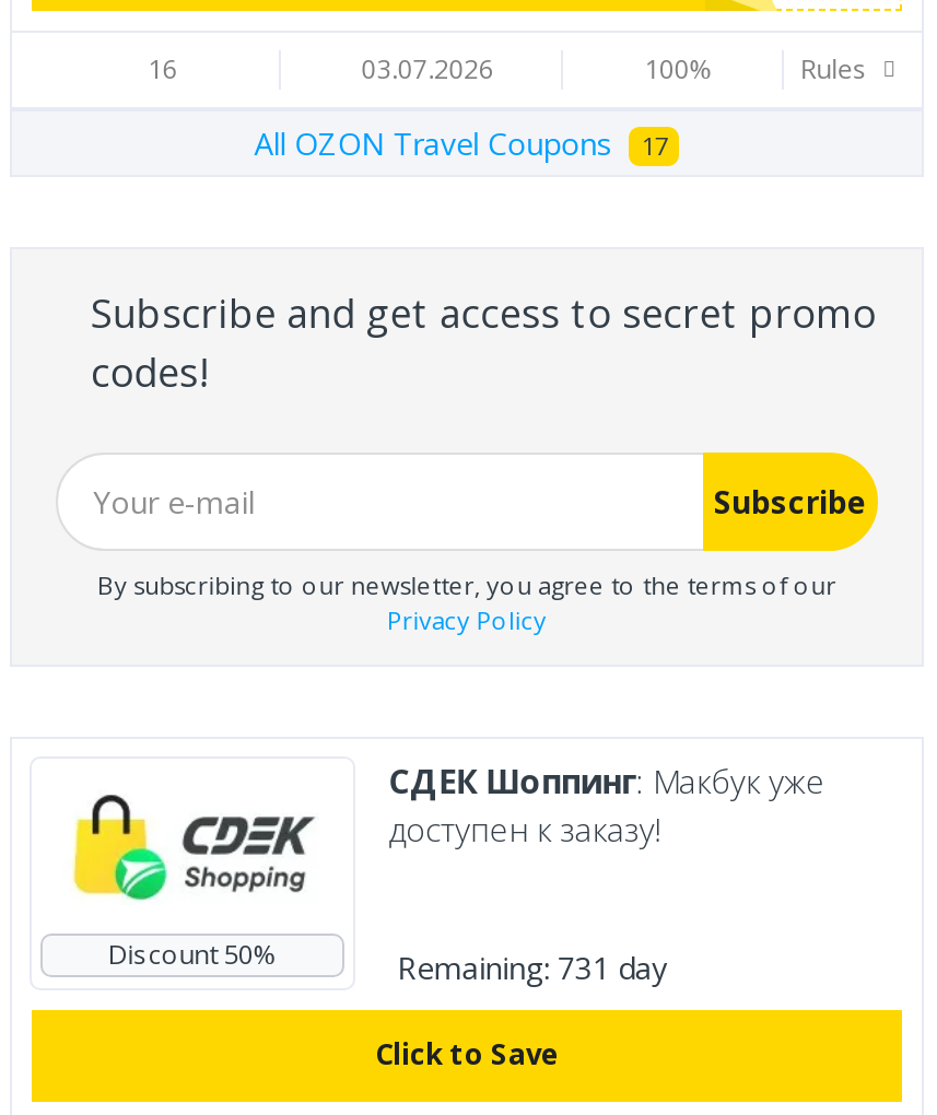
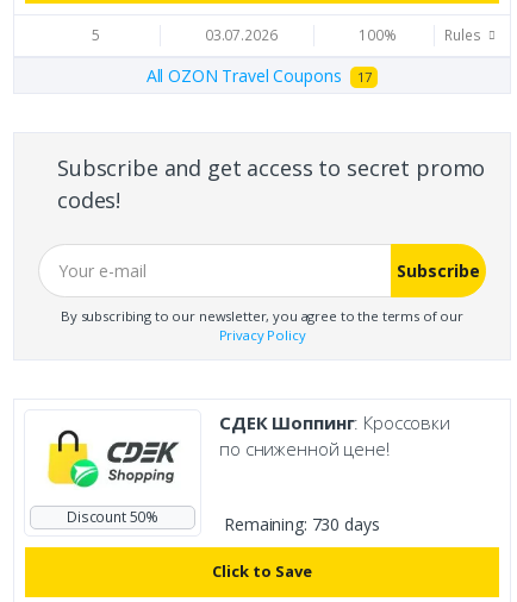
- 16
+ 5

- СДЕК Шоппинг: Макбук уже
- доступен к заказу!
+ СДЕК Шоппинг: Кроссовки
+ по сниженной цене!

- Remaining: 731 day
+ Remaining: 730 days
